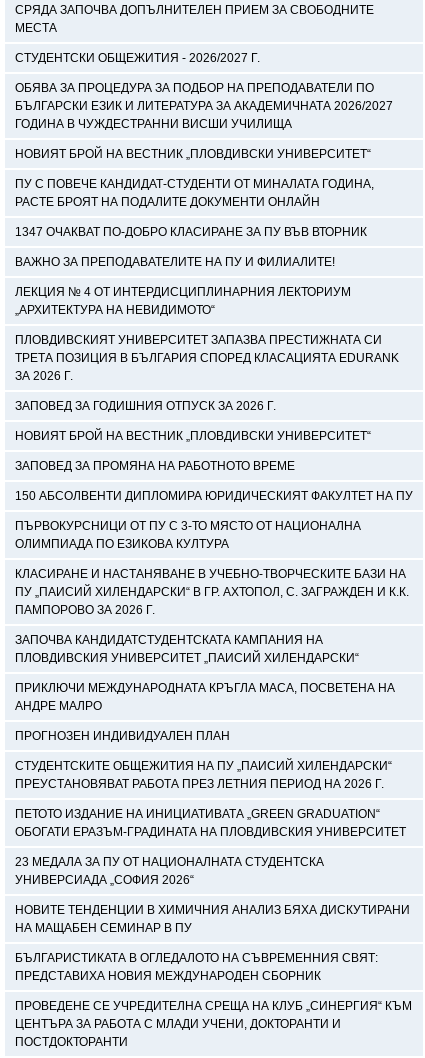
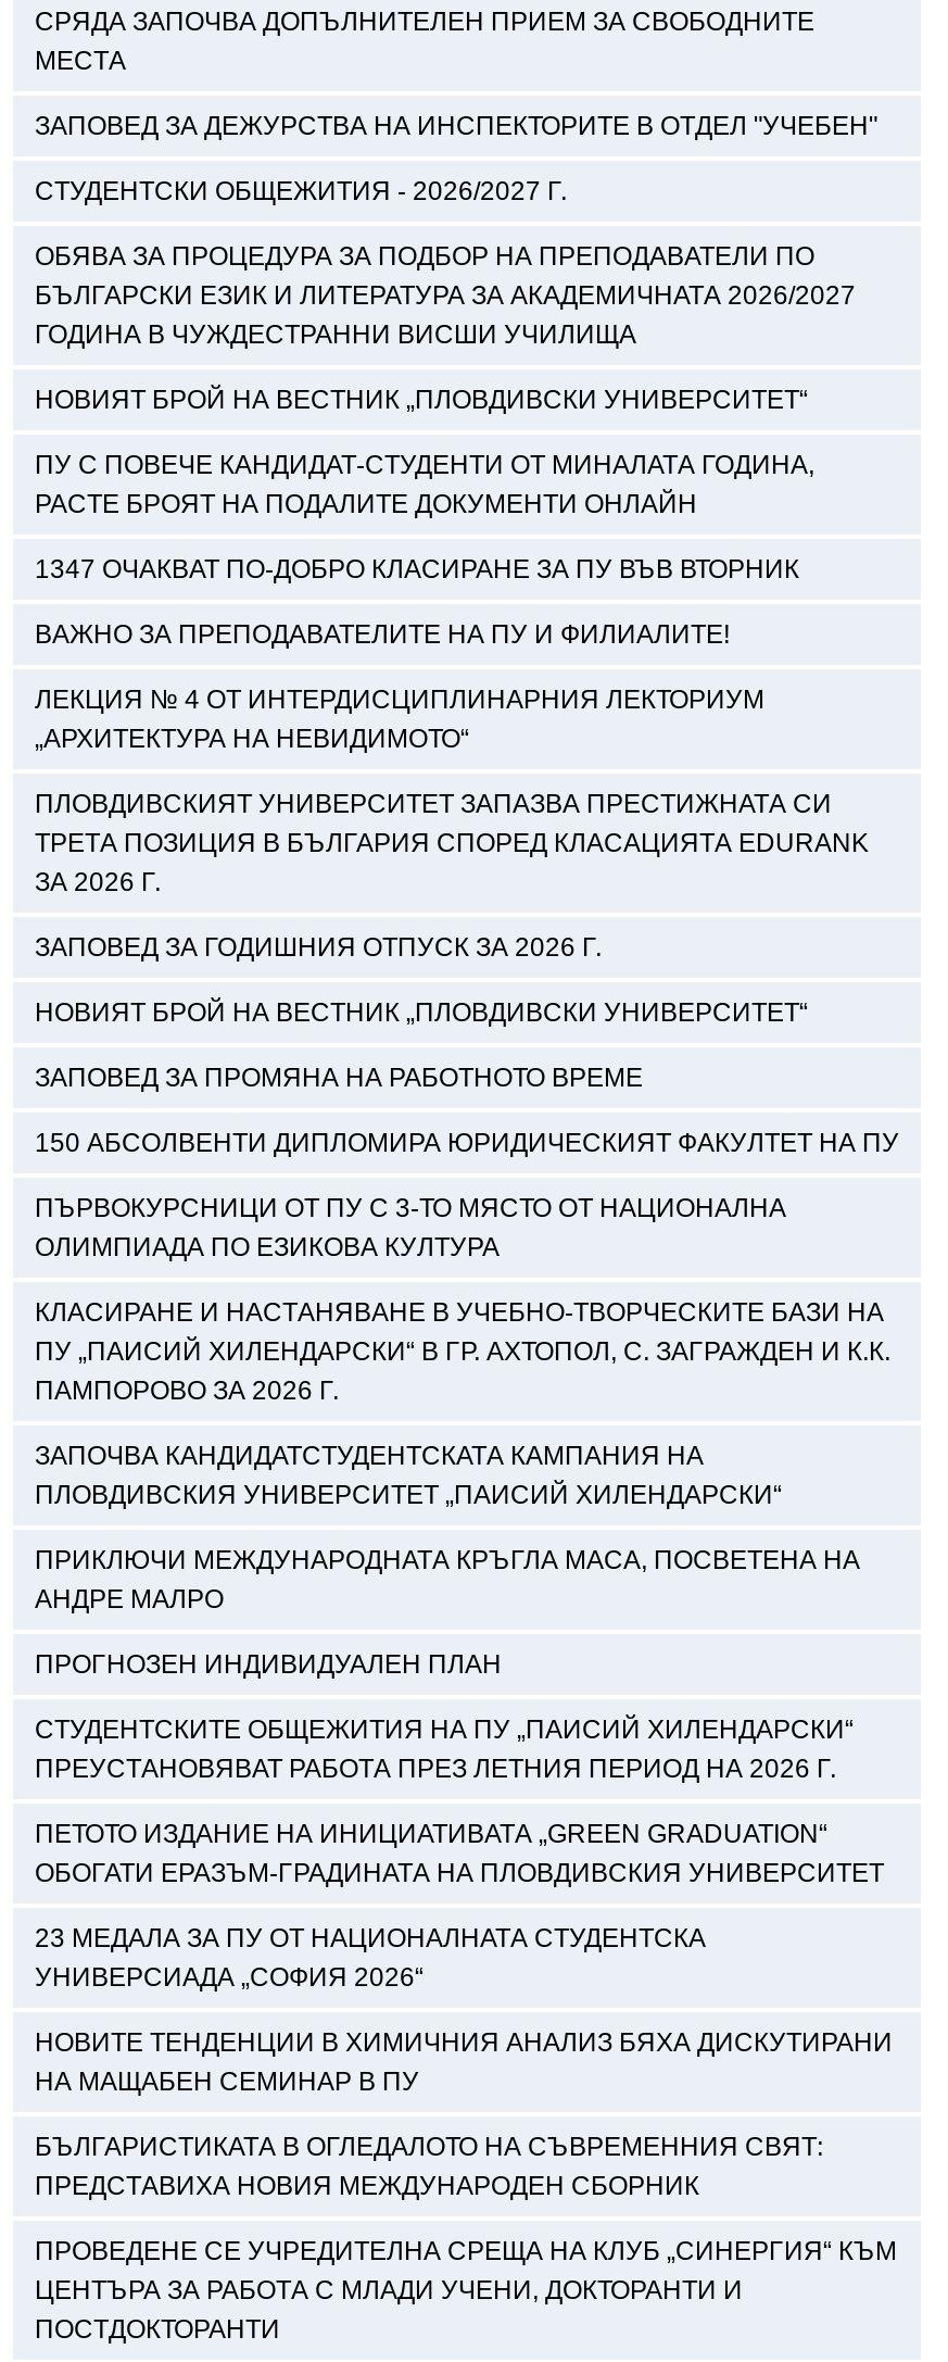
+ ЗАПОВЕД ЗА ДЕЖУРСТВА НА ИНСПЕКТОРИТЕ В ОТДЕЛ "УЧЕБЕН"
